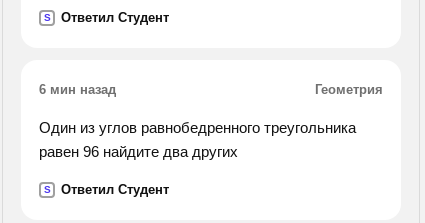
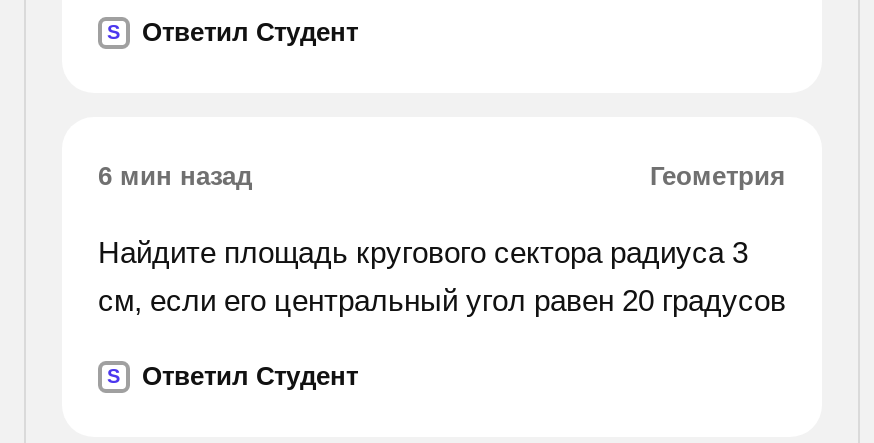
- Один из углов равнобедренного треугольника
- равен 96 найдите два других
+ Найдите площадь кругового сектора радиуса 3
+ см, если его центральный угол равен 20 градусов
